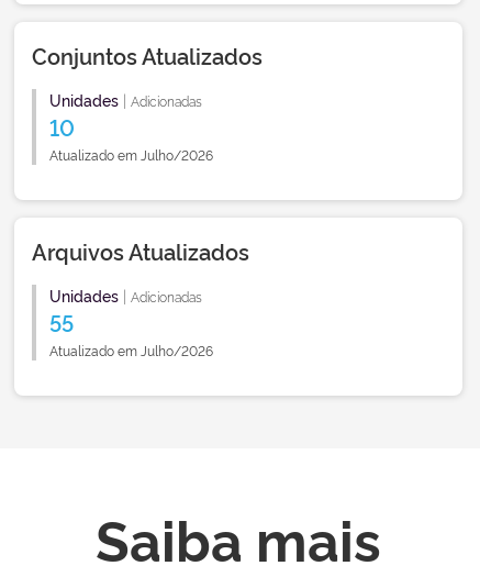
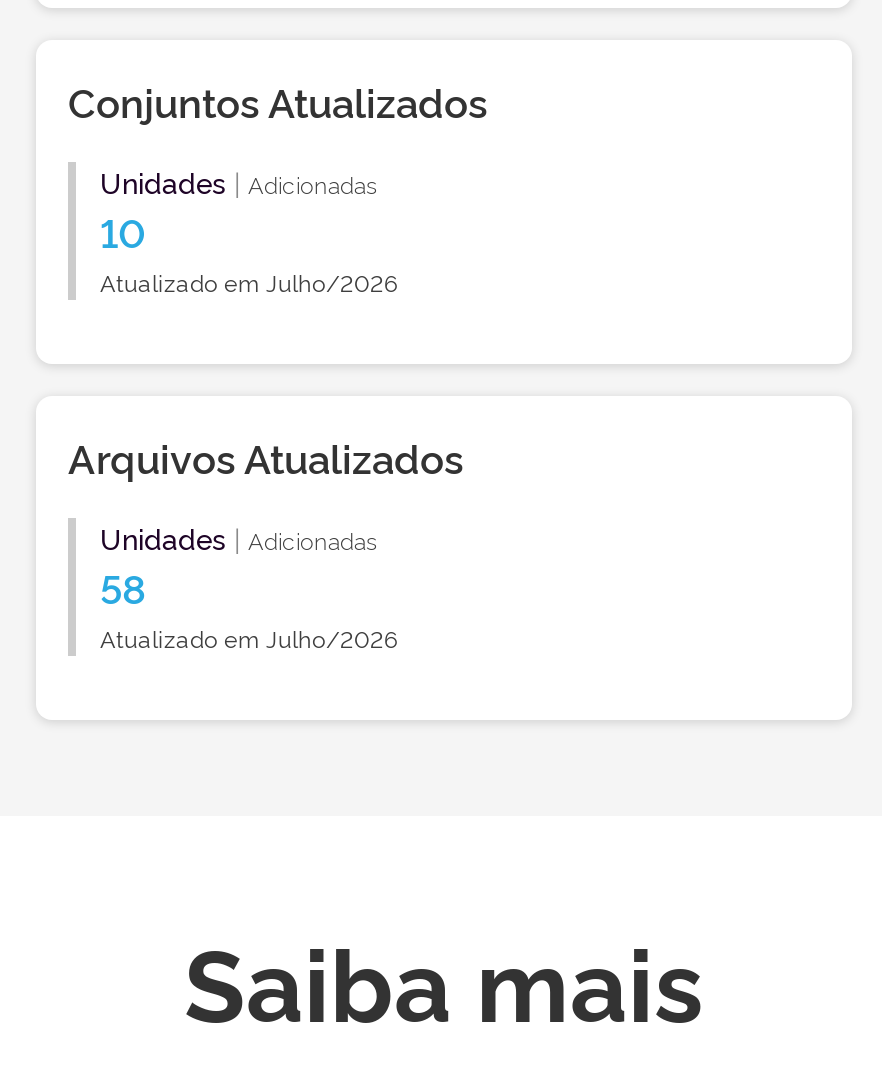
- 55
+ 58
